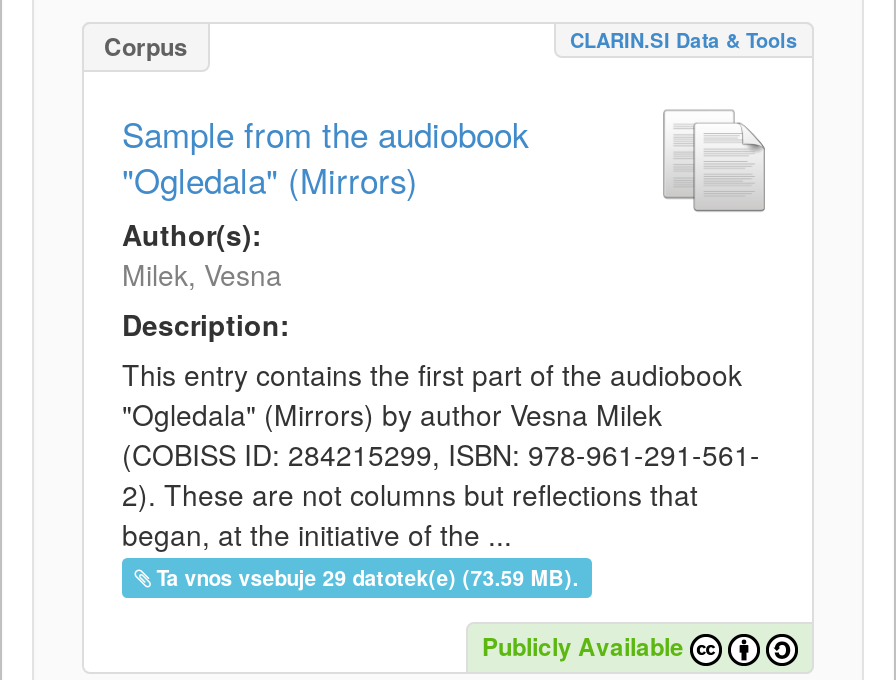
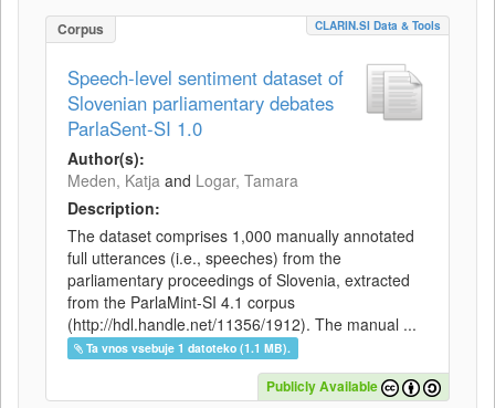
- Sample from the audiobook
- "Ogledala" (Mirrors)
+ Speech-level sentiment dataset of
+ Slovenian parliamentary debates
+ ParlaSent-SI 1.0

- Milek, Vesna
+ Meden, Katja and Logar, Tamara

- This entry contains the first part of the audiobook
- "Ogledala" (Mirrors) by author Vesna Milek
- (COBISS ID: 284215299, ISBN: 978-961-291-561-
- 2). These are not columns but reflections that
- began, at the initiative of the ...
- Ta vnos vsebuje 29 datotek(e) (73.59 MB).
+ The dataset comprises 1,000 manually annotated
+ full utterances (i.e., speeches) from the
+ parliamentary proceedings of Slovenia, extracted
+ from the ParlaMint-SI 4.1 corpus
+ (http://hdl.handle.net/11356/1912). The manual ...
+ Ta vnos vsebuje 1 datoteko (1.1 MB).
